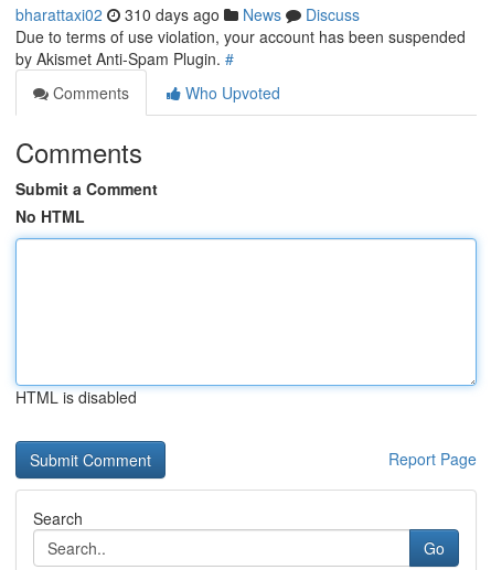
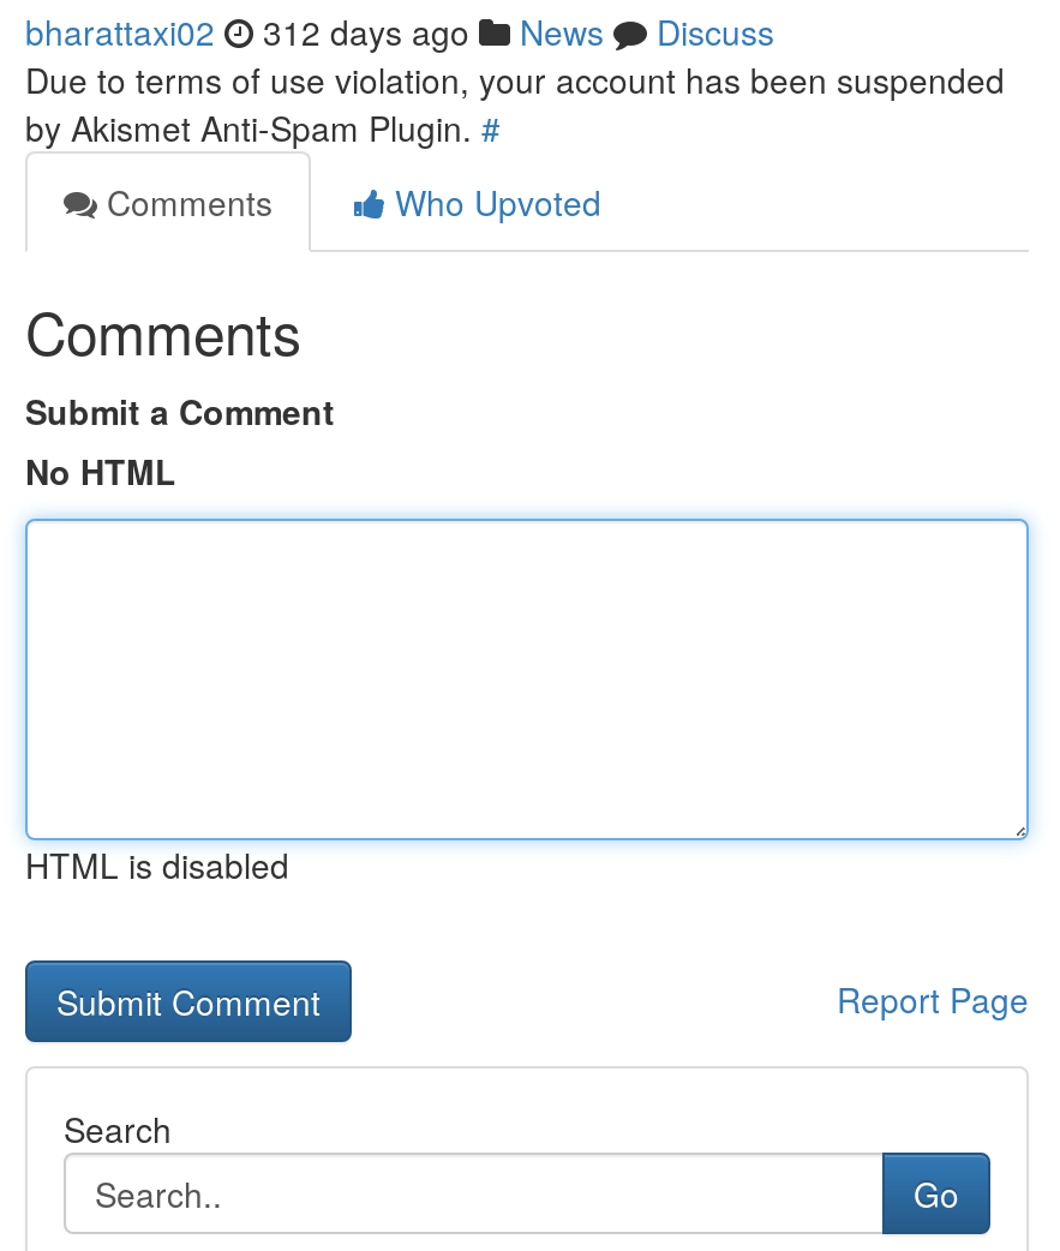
- bharattaxi02 310 days ago News Discuss
+ bharattaxi02 312 days ago News Discuss
